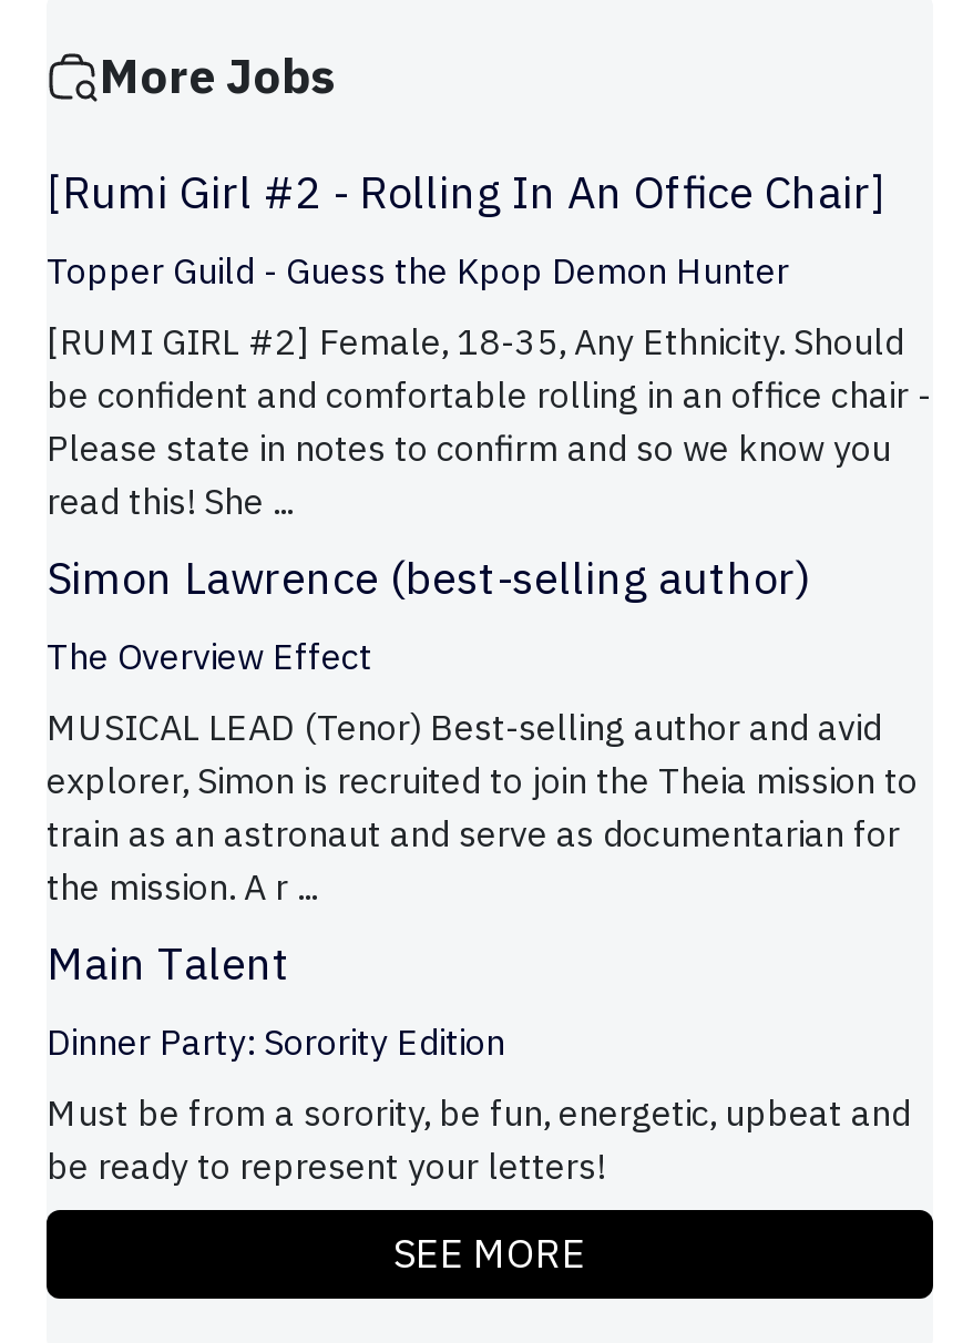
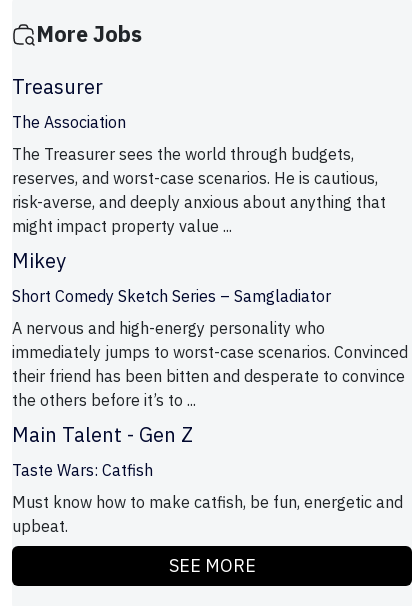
- [Rumi Girl #2 - Rolling In An Office Chair]
- Topper Guild - Guess the Kpop Demon Hunter
+ Treasurer
+ The Association

- [RUMI GIRL #2] Female, 18-35, Any Ethnicity. Should
- be confident and comfortable rolling in an office chair -
- Please state in notes to confirm and so we know you
- read this! She ...
- Simon Lawrence (best-selling author)
- The Overview Effect
+ The Treasurer sees the world through budgets,
+ reserves, and worst-case scenarios. He is cautious,
+ risk-averse, and deeply anxious about anything that
+ might impact property value ...
+ Mikey
+ Short Comedy Sketch Series – Samgladiator

- MUSICAL LEAD (Tenor) Best-selling author and avid
- explorer, Simon is recruited to join the Theia mission to
- train as an astronaut and serve as documentarian for
- the mission. A r ...
- Main Talent
- Dinner Party: Sorority Edition
+ A nervous and high-energy personality who
+ immediately jumps to worst-case scenarios. Convinced
+ their friend has been bitten and desperate to convince
+ the others before it’s to ...
+ Main Talent - Gen Z
+ Taste Wars: Catfish

- Must be from a sorority, be fun, energetic, upbeat and
- be ready to represent your letters!
+ Must know how to make catfish, be fun, energetic and
+ upbeat.
